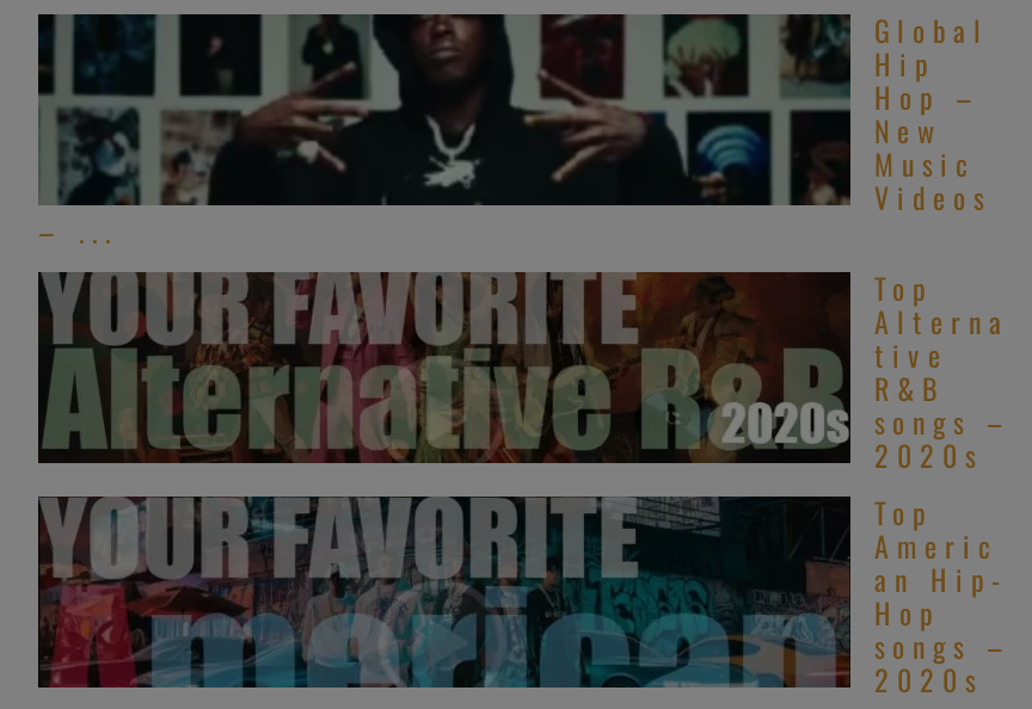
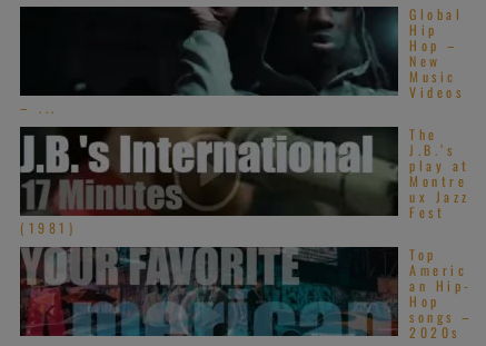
- [image]
- Top
- Alterna
- tive
- R&B
- songs –
- 2020s
+ [image]
+ The
+ J.B.’s
+ play at
+ Montre
+ ux Jazz
+ Fest
+ (1981)

- [image]
+ [image]
